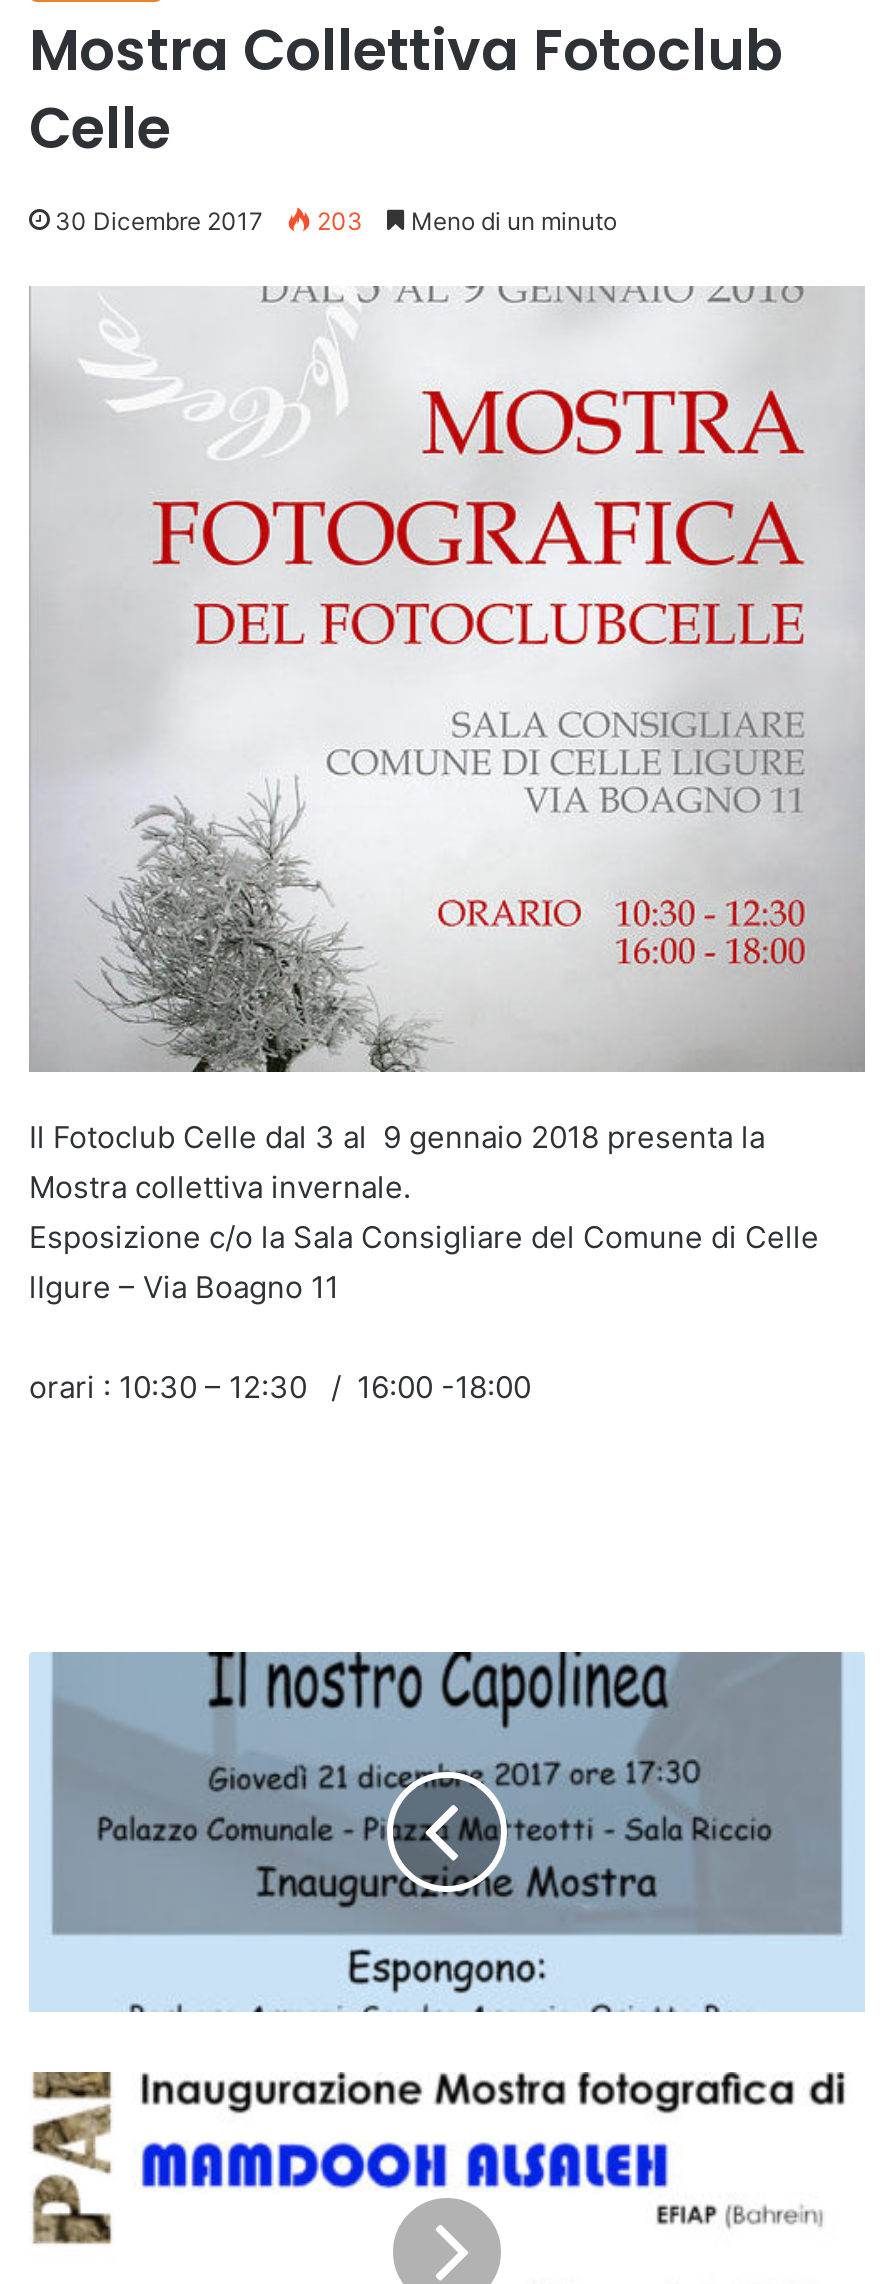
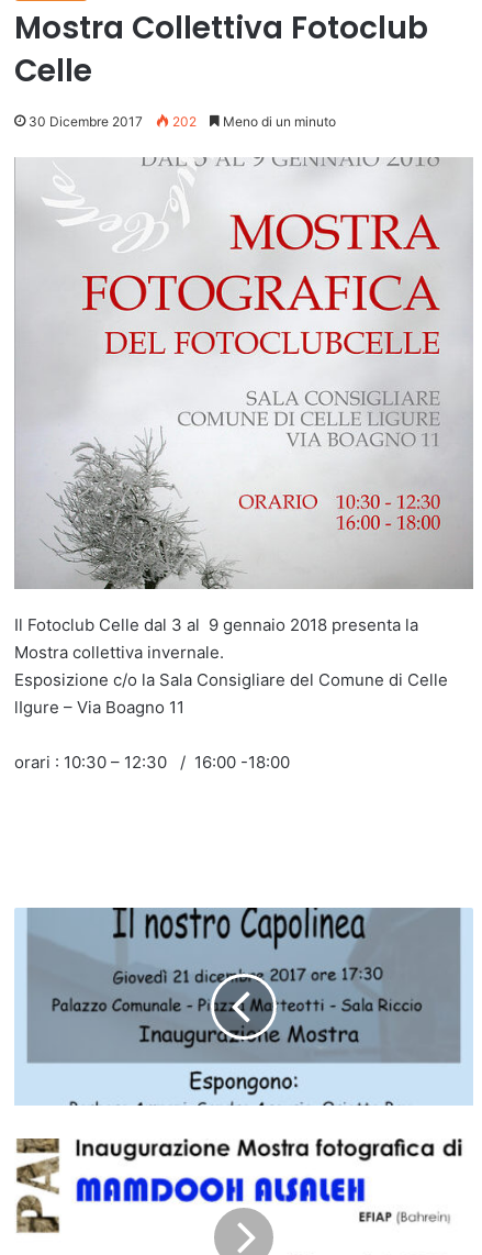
- 30 Dicembre 2017 203 Meno di un minuto
+ 30 Dicembre 2017 202 Meno di un minuto
